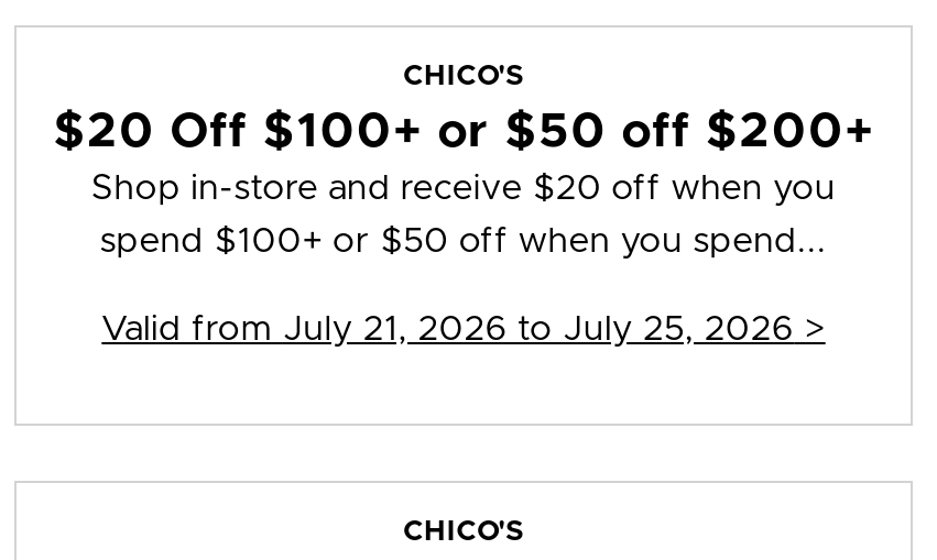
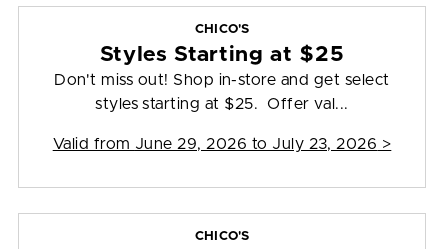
- $20 Off $100+ or $50 off $200+
- Shop in-store and receive $20 off when you
+ Styles Starting at $25
+ Don't miss out! Shop in-store and get select

- spend $100+ or $50 off when you spend...
+ styles starting at $25. Offer val...

- Valid from July 21, 2026 to July 25, 2026 >
+ Valid from June 29, 2026 to July 23, 2026 >
